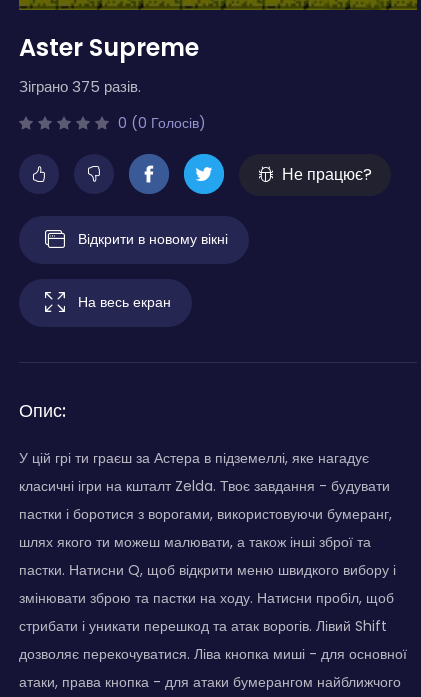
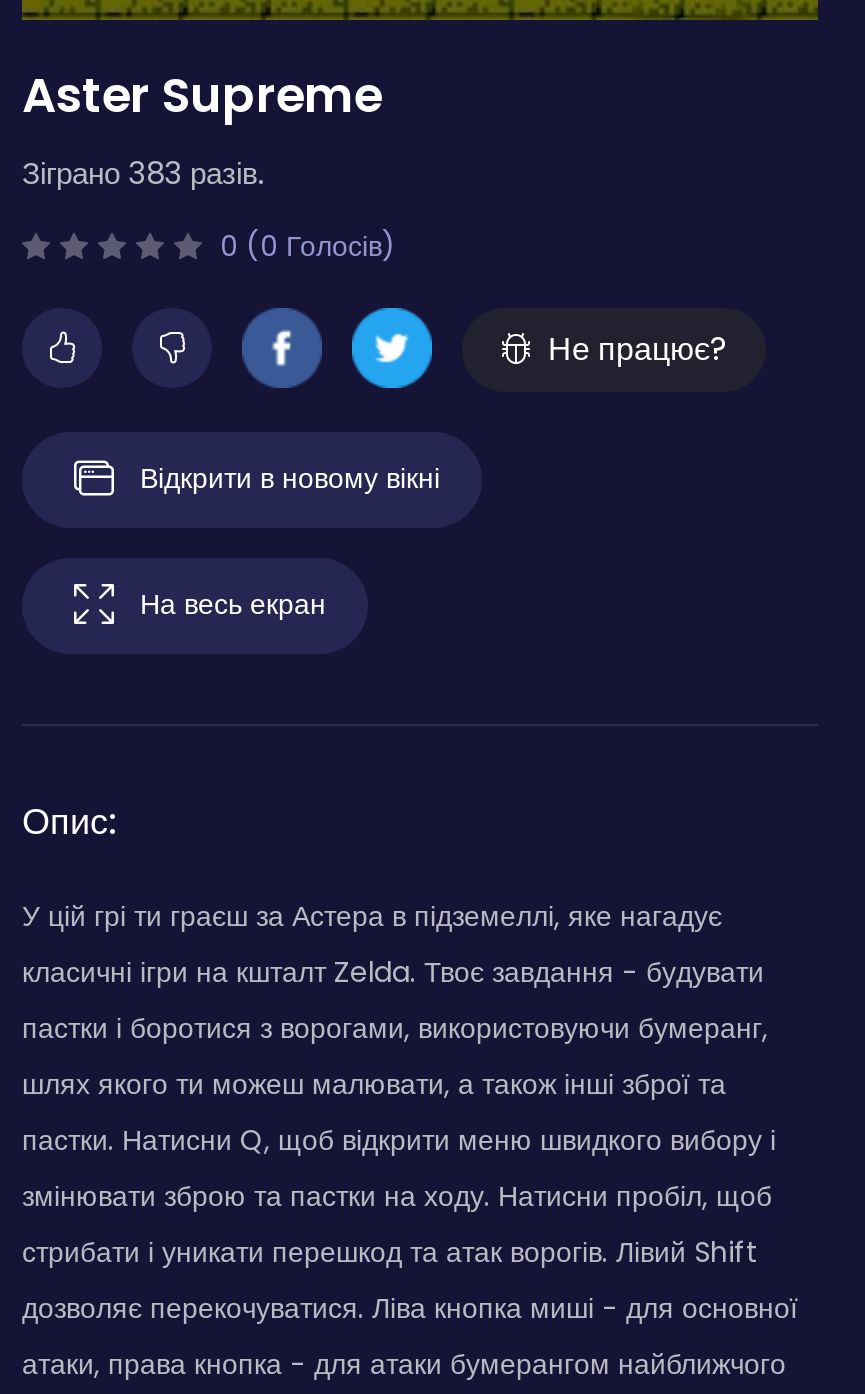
- Зіграно 375 разів.
+ Зіграно 383 разів.
